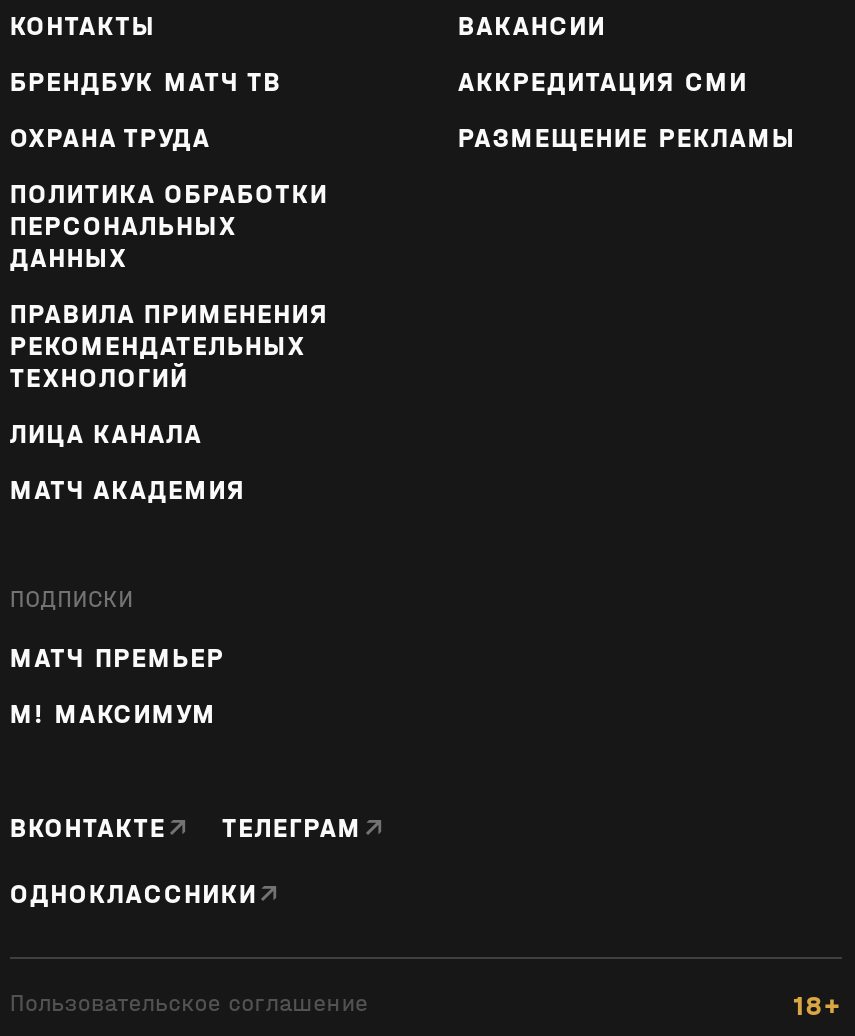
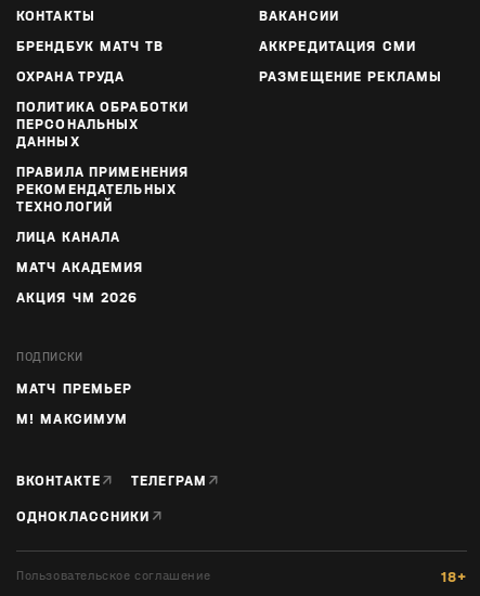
+ АКЦИЯ ЧМ 2026
